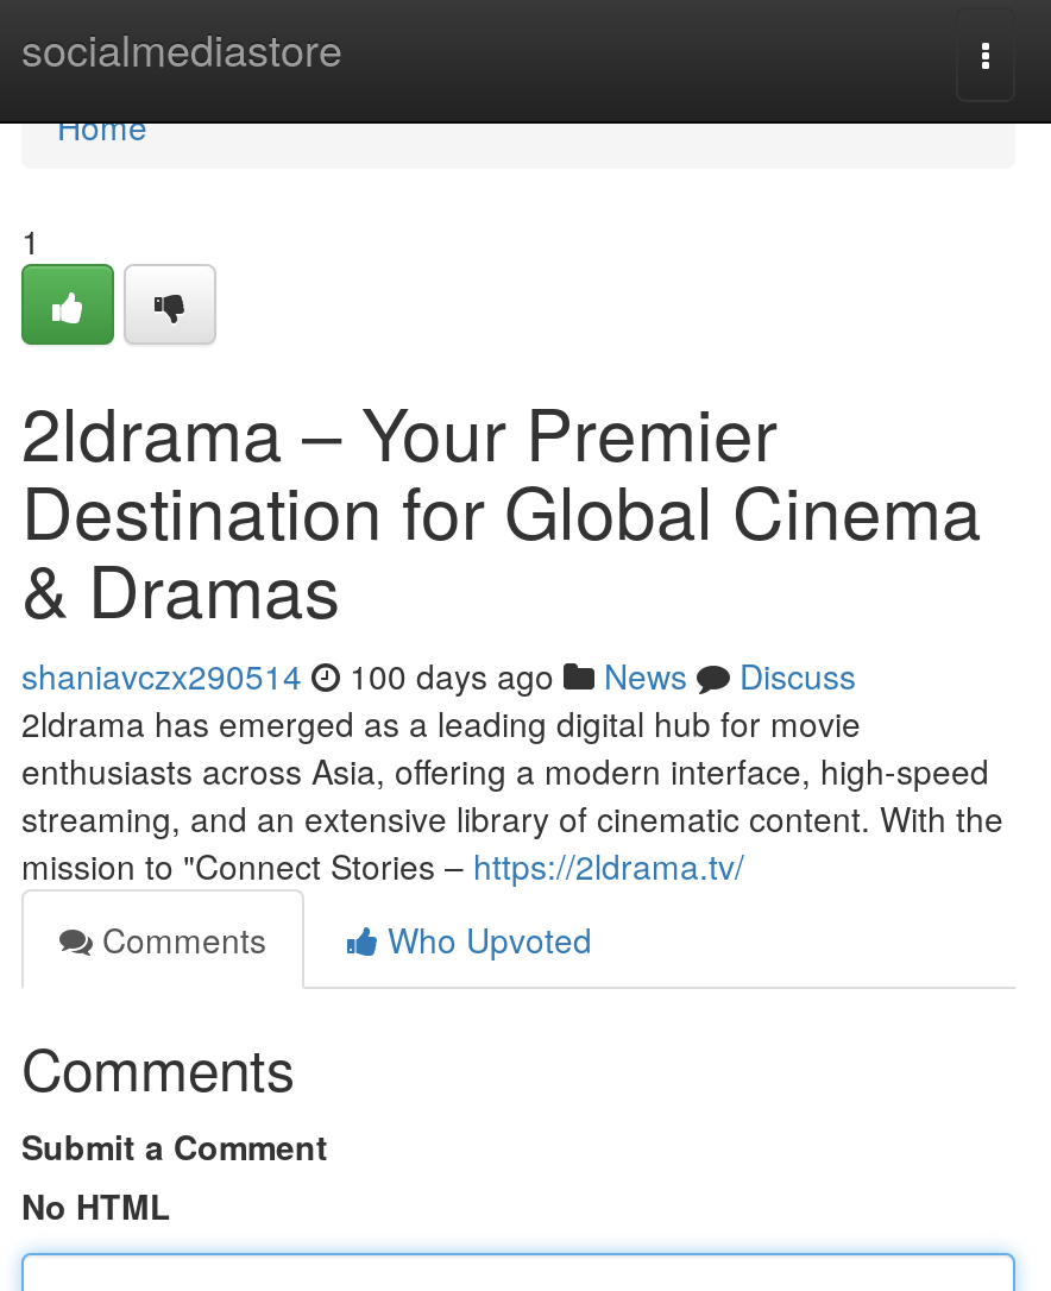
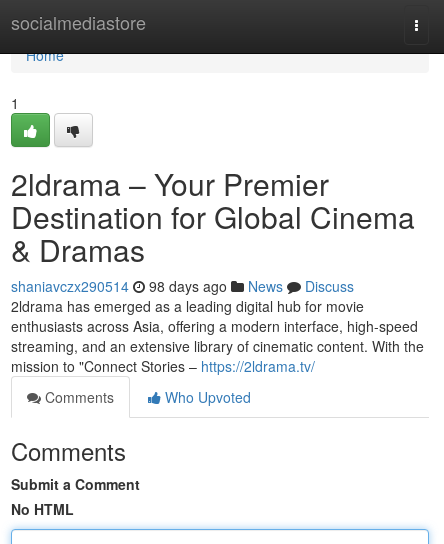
- shaniavczx290514 100 days ago News Discuss
+ shaniavczx290514 98 days ago News Discuss
